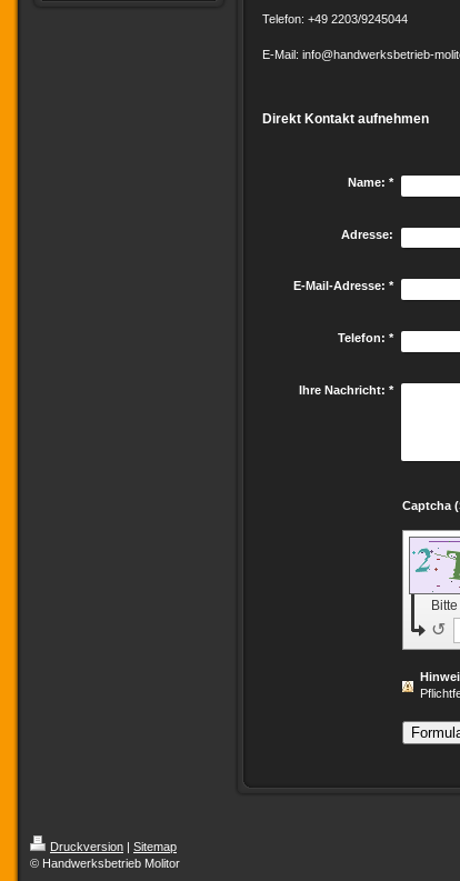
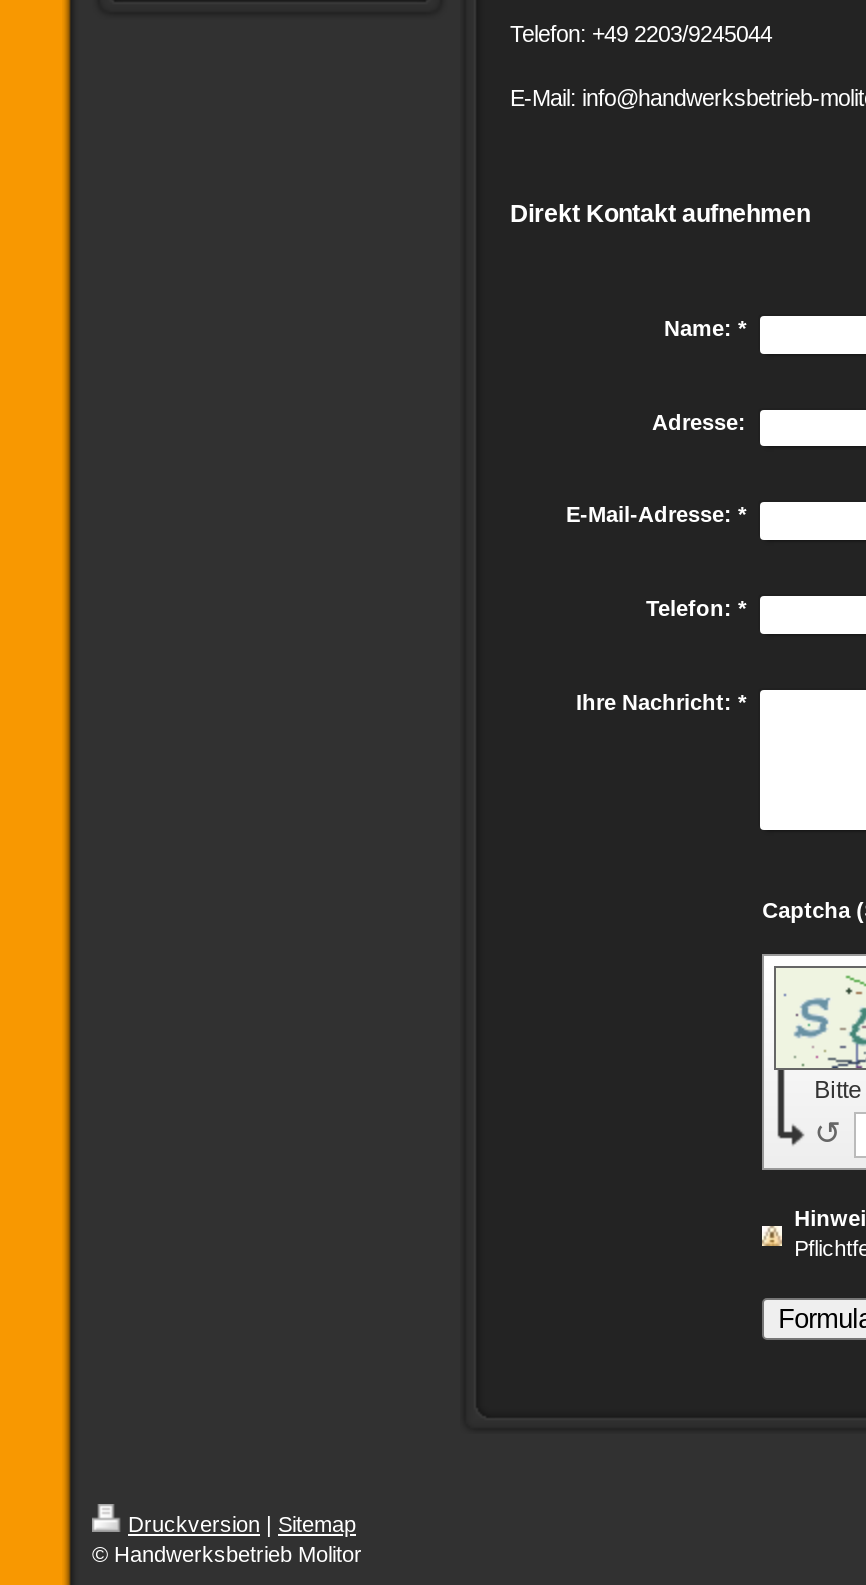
- [image]
+ [image]
